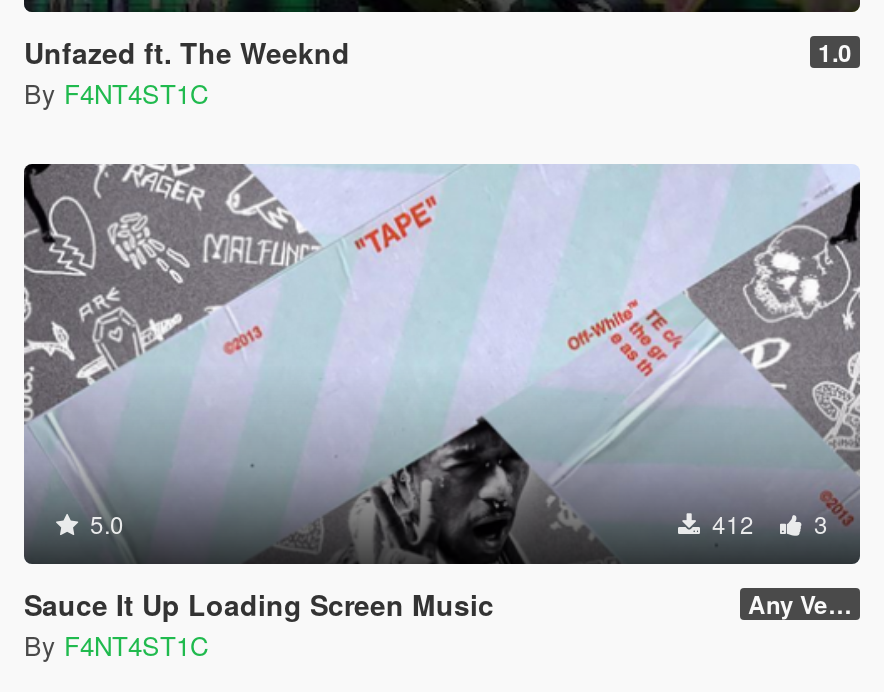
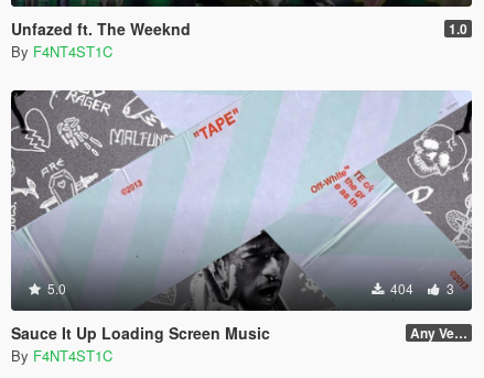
- 412 3
+ 404 3
